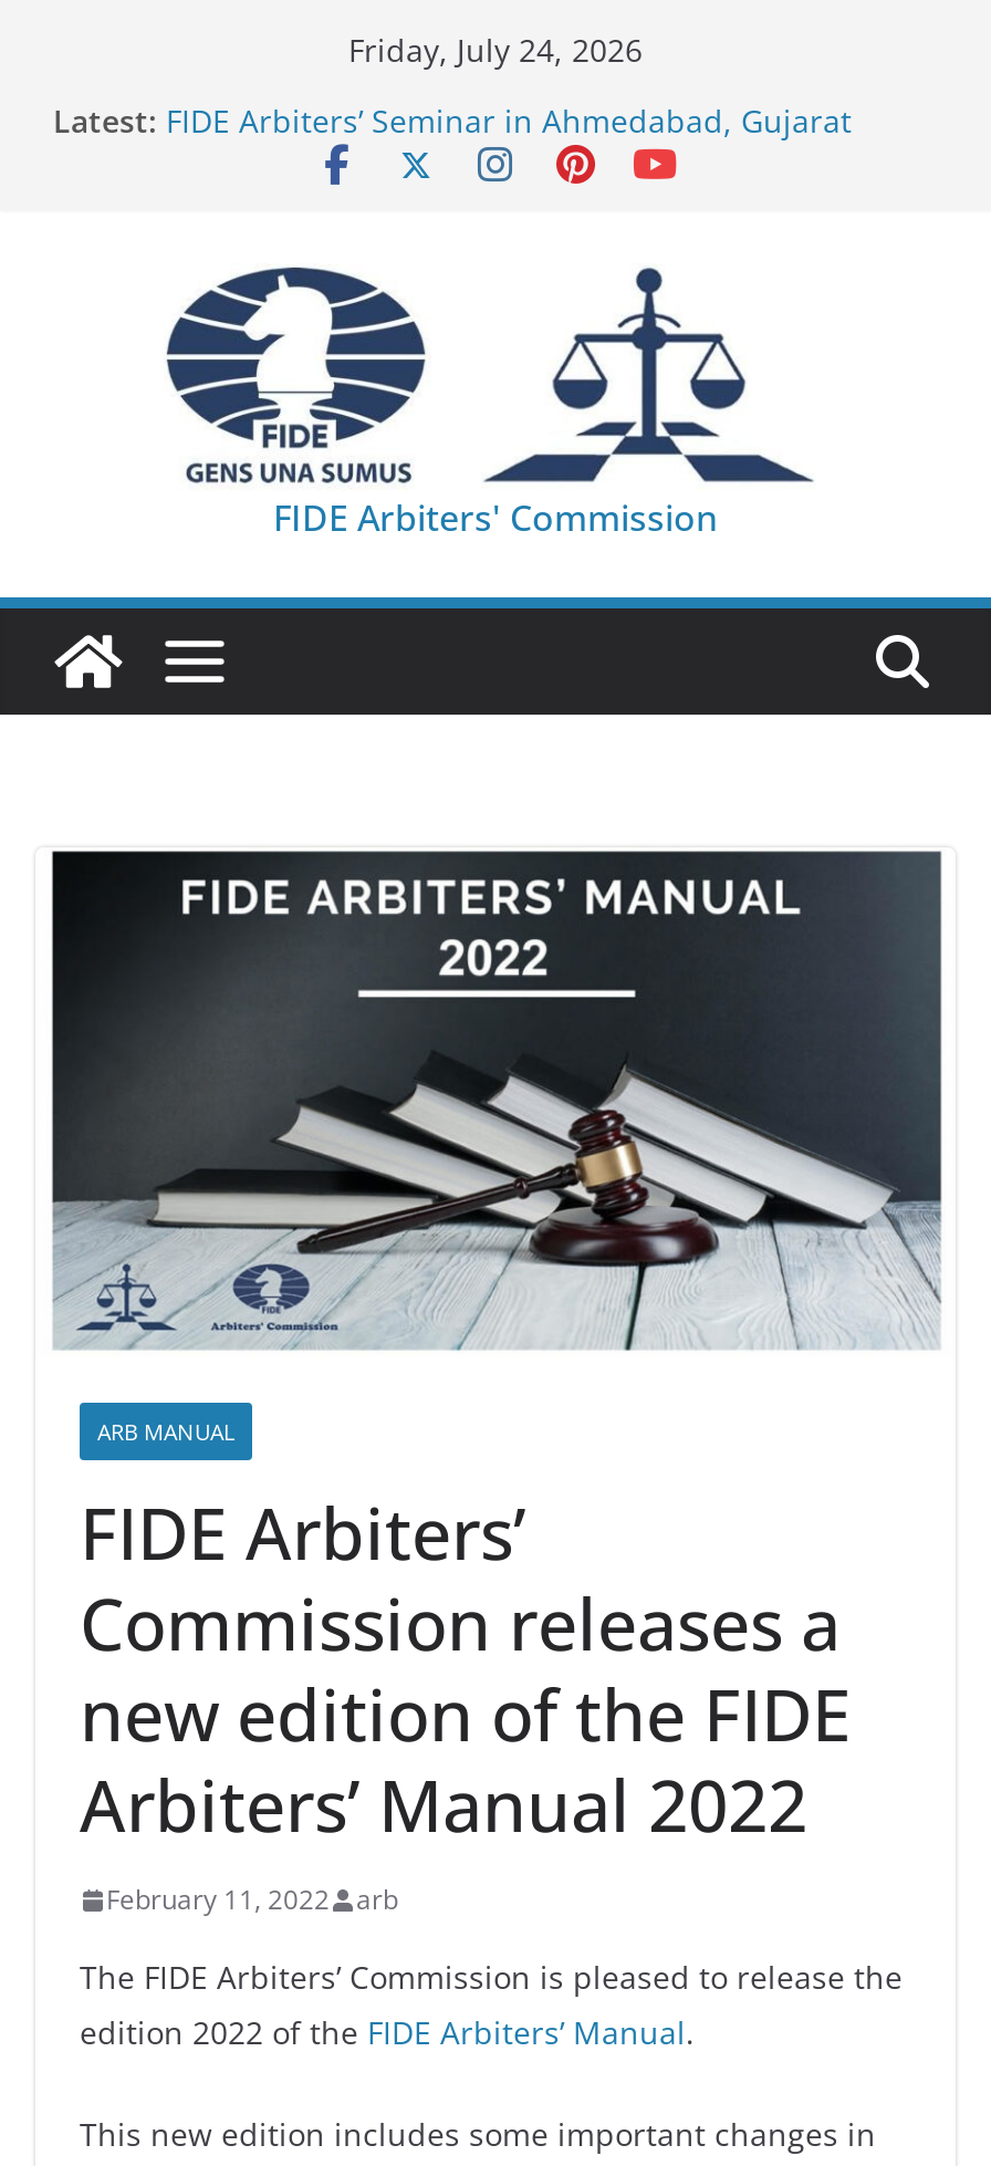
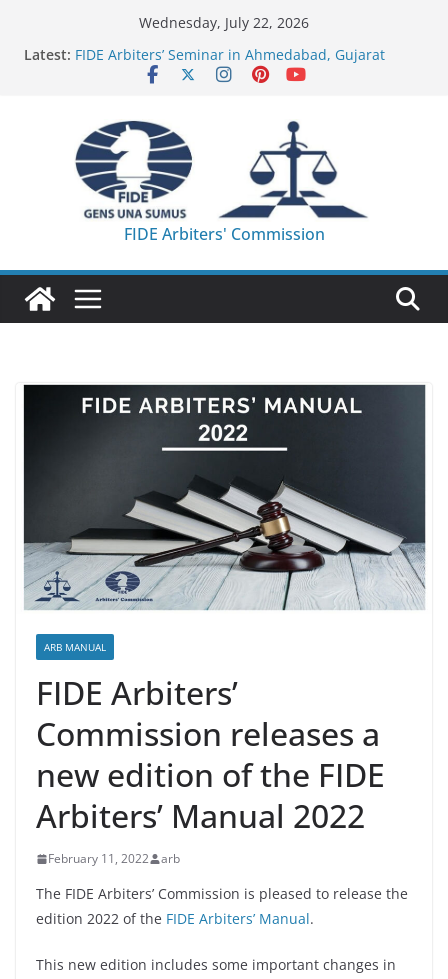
- Friday, July 24, 2026
+ Wednesday, July 22, 2026
